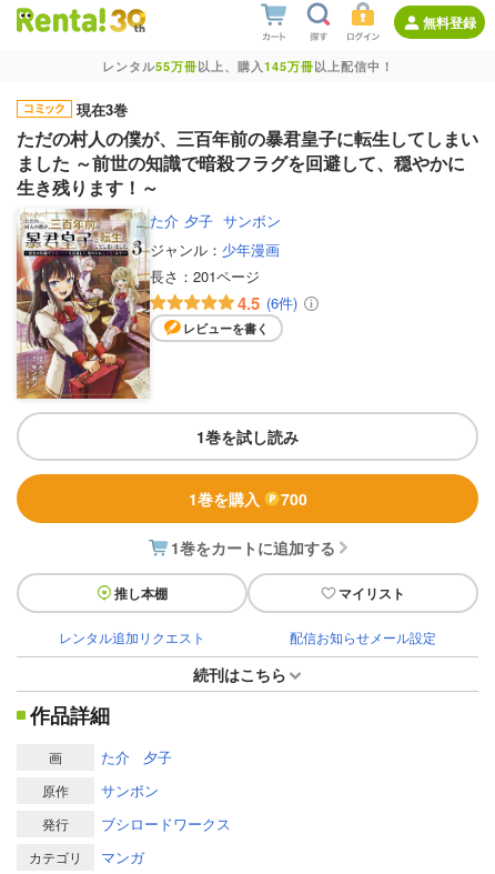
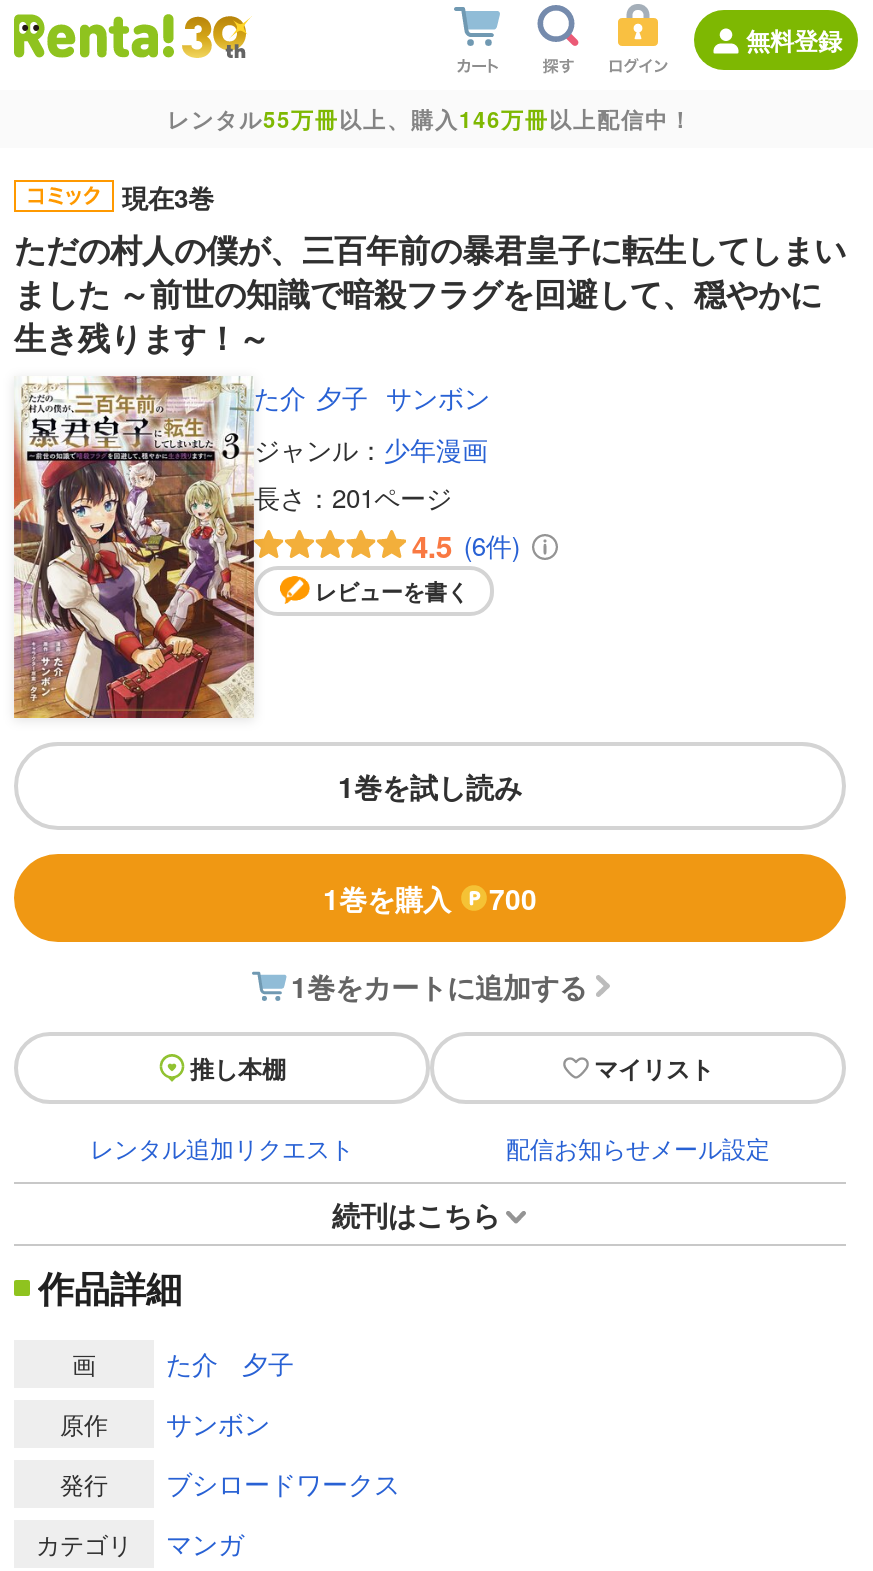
- レンタル55万冊以上、購入145万冊以上配信中！
+ レンタル55万冊以上、購入146万冊以上配信中！
